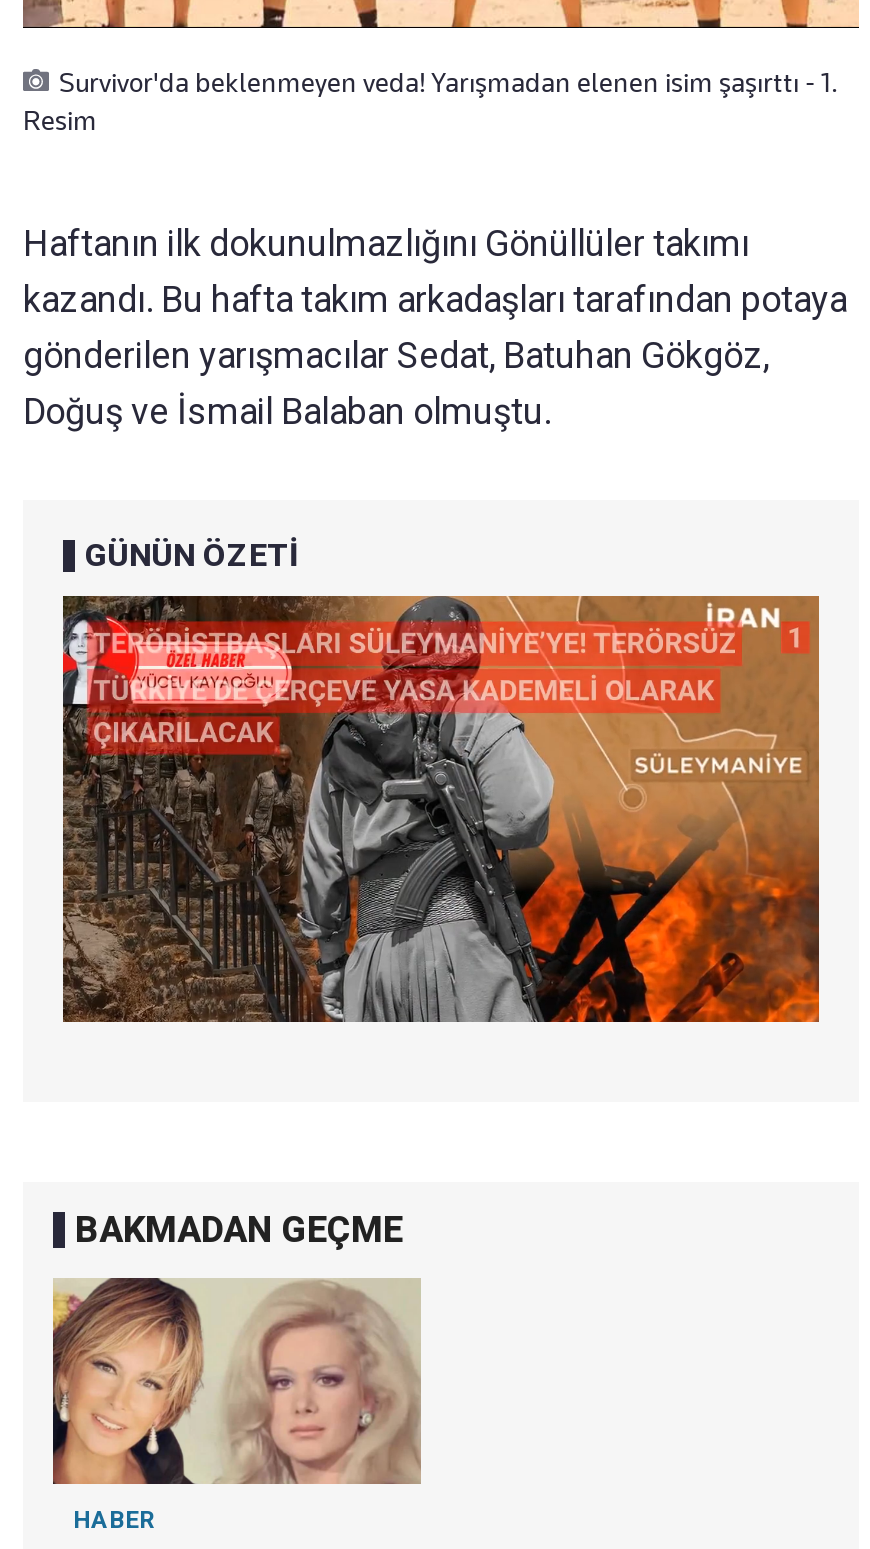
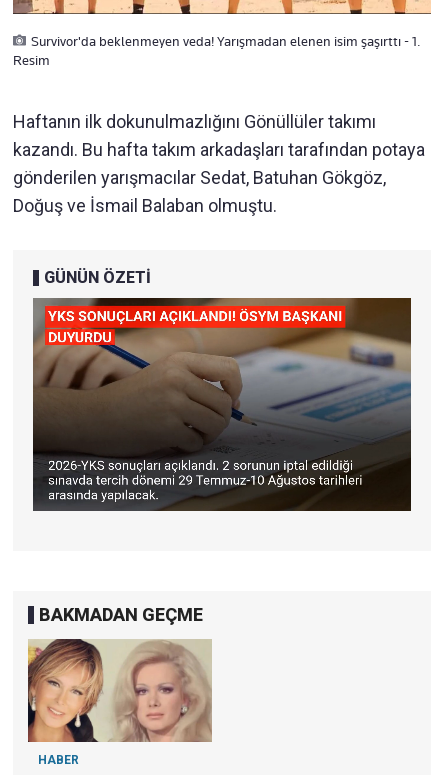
- [image]
+ [image]
